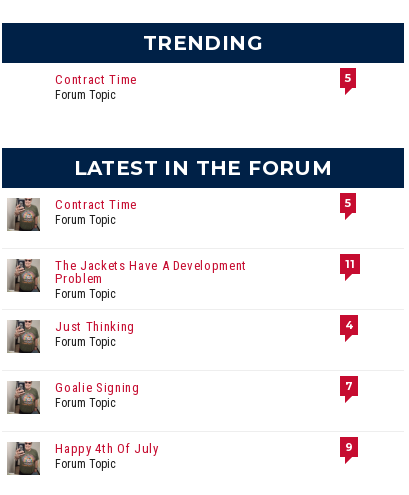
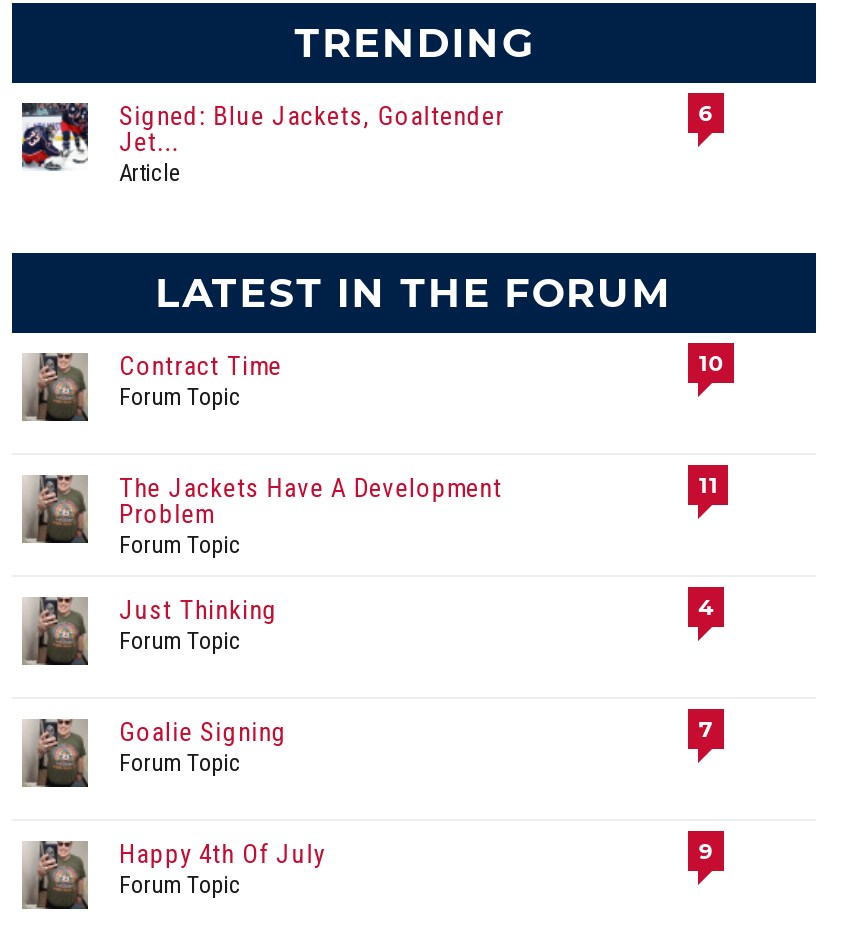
+ [image]

- Contract Time
- Forum Topic
+ Signed: Blue Jackets, Goaltender
+ Jet...
+ Article

- 5
+ 6

- 5
+ 10
